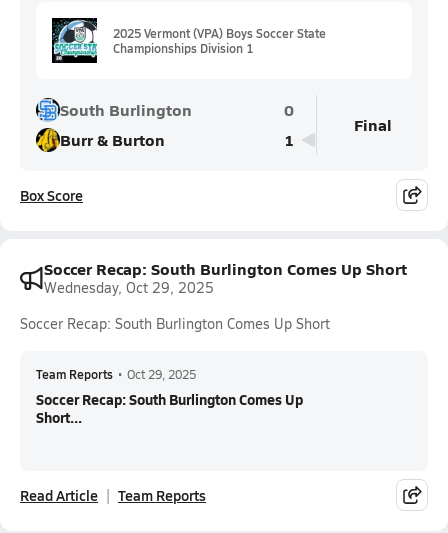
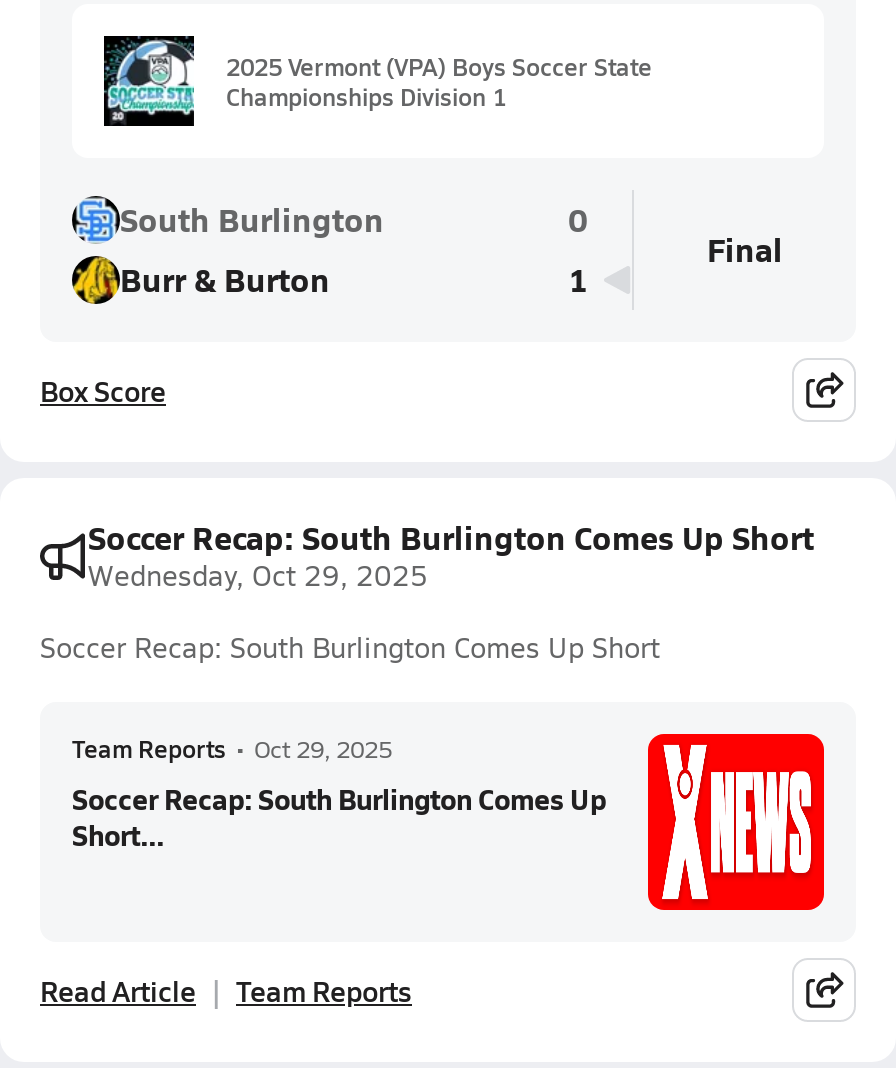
+ [image]
